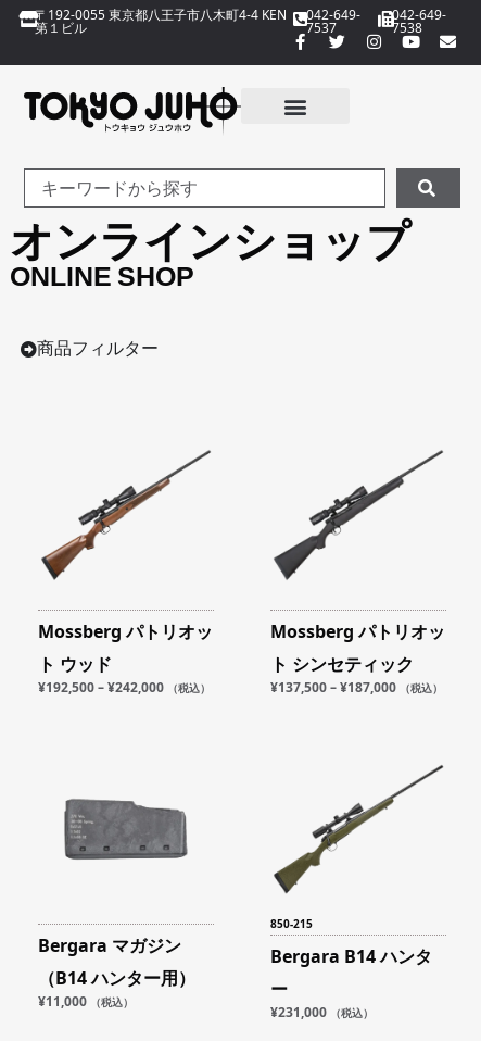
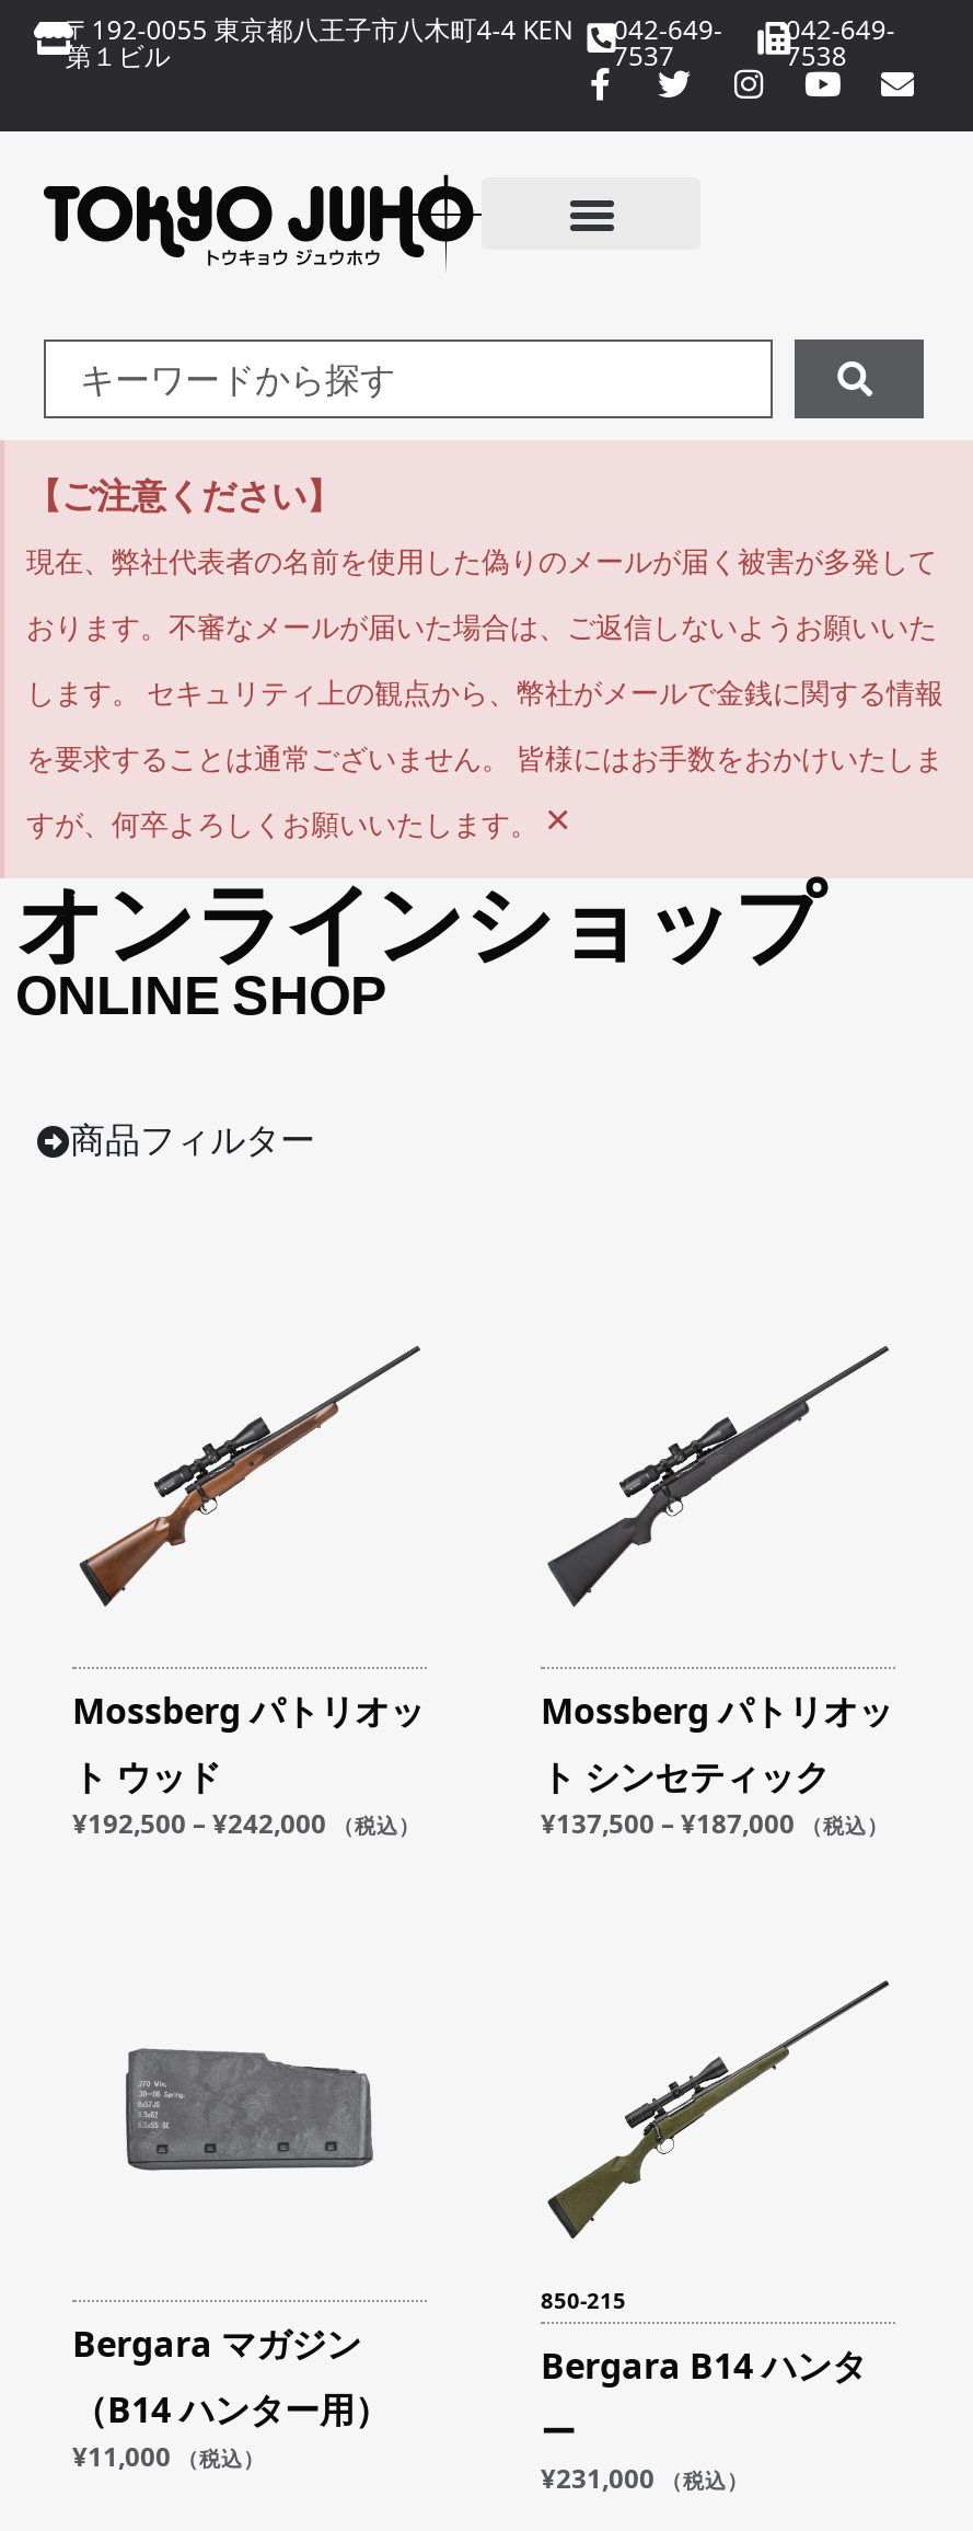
+ 【ご注意ください】
+ 現在、弊社代表者の名前を使用した偽りのメールが届く被害が多発して
+ おります。不審なメールが届いた場合は、ご返信しないようお願いいた
+ します。 セキュリティ上の観点から、幣社がメールで金銭に関する情報
+ を要求することは通常ございません。 皆様にはお手数をおかけいたしま
+ すが、何卒よろしくお願いいたします。 ×
